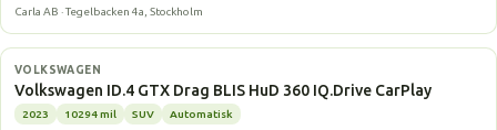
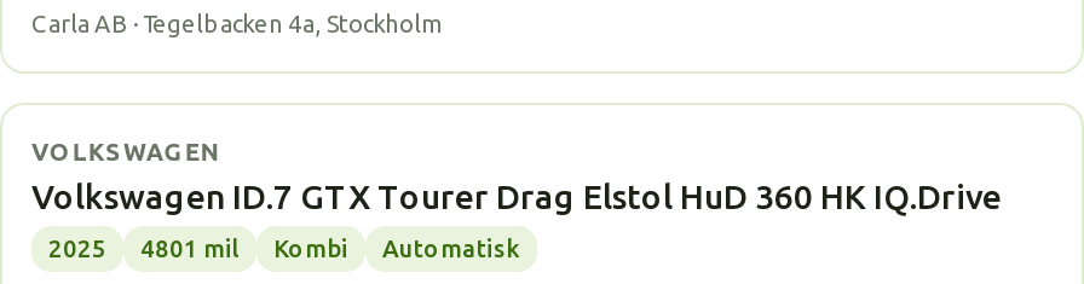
- Volkswagen ID.4 GTX Drag BLIS HuD 360 IQ.Drive CarPlay
+ Volkswagen ID.7 GTX Tourer Drag Elstol HuD 360 HK IQ.Drive

- 2023
- 10294 mil
- SUV
+ 2025
+ 4801 mil
+ Kombi
